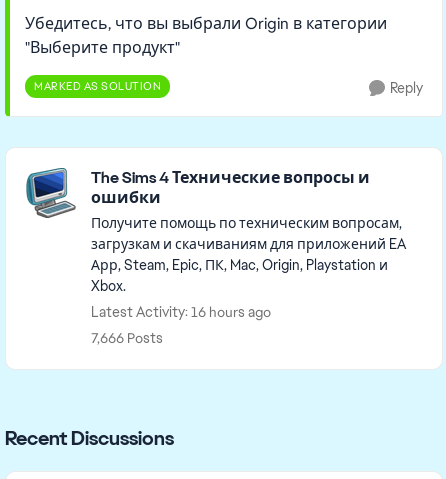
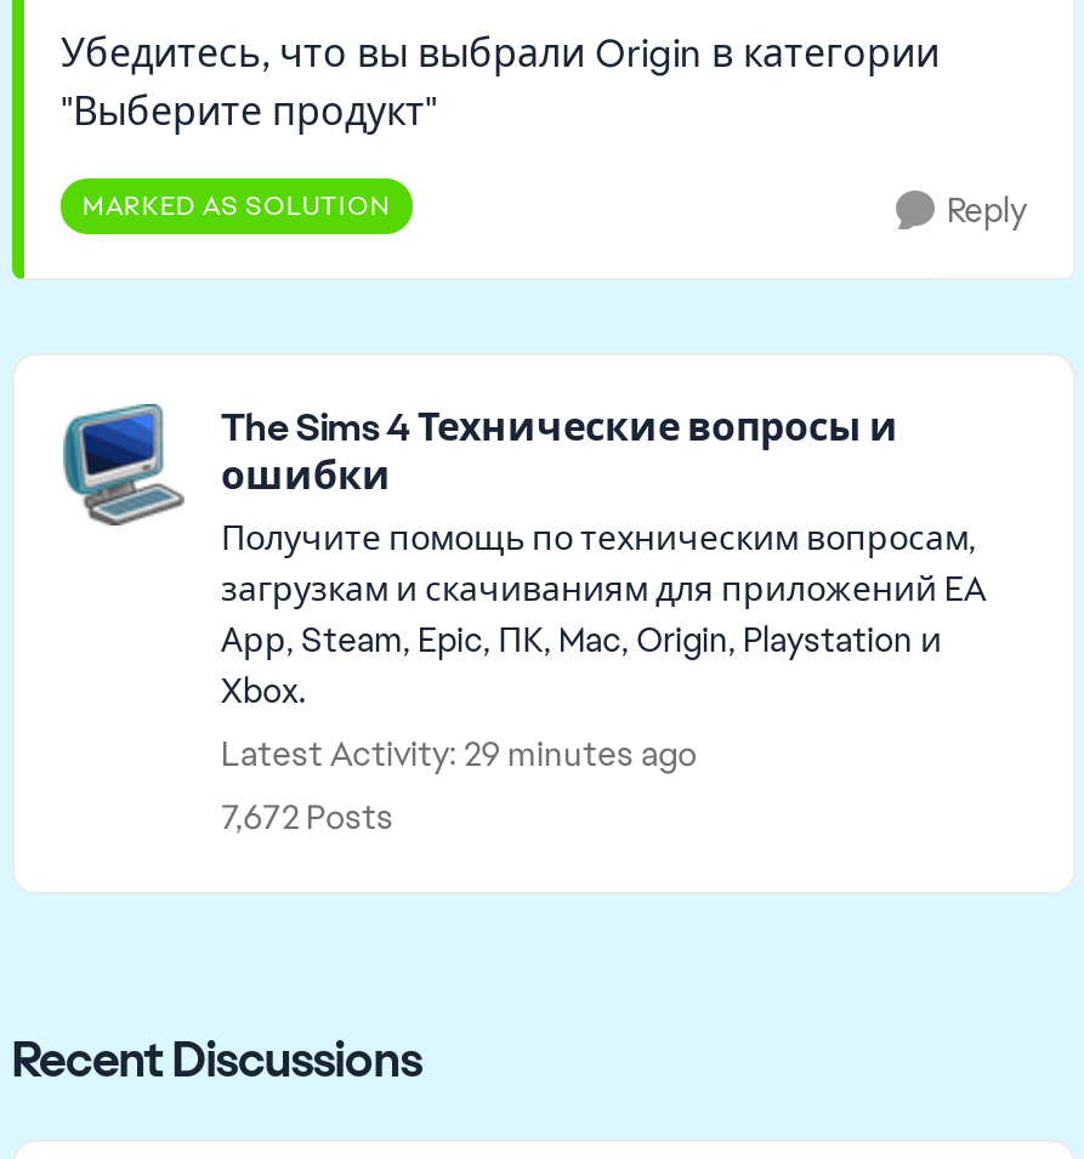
- Latest Activity: 16 hours ago
+ Latest Activity: 29 minutes ago

- 7,666 Posts
+ 7,672 Posts
